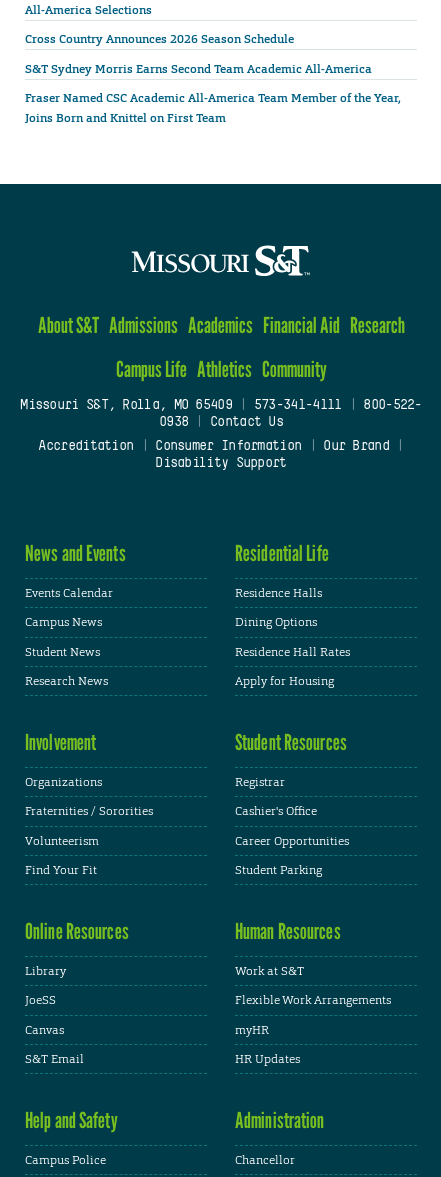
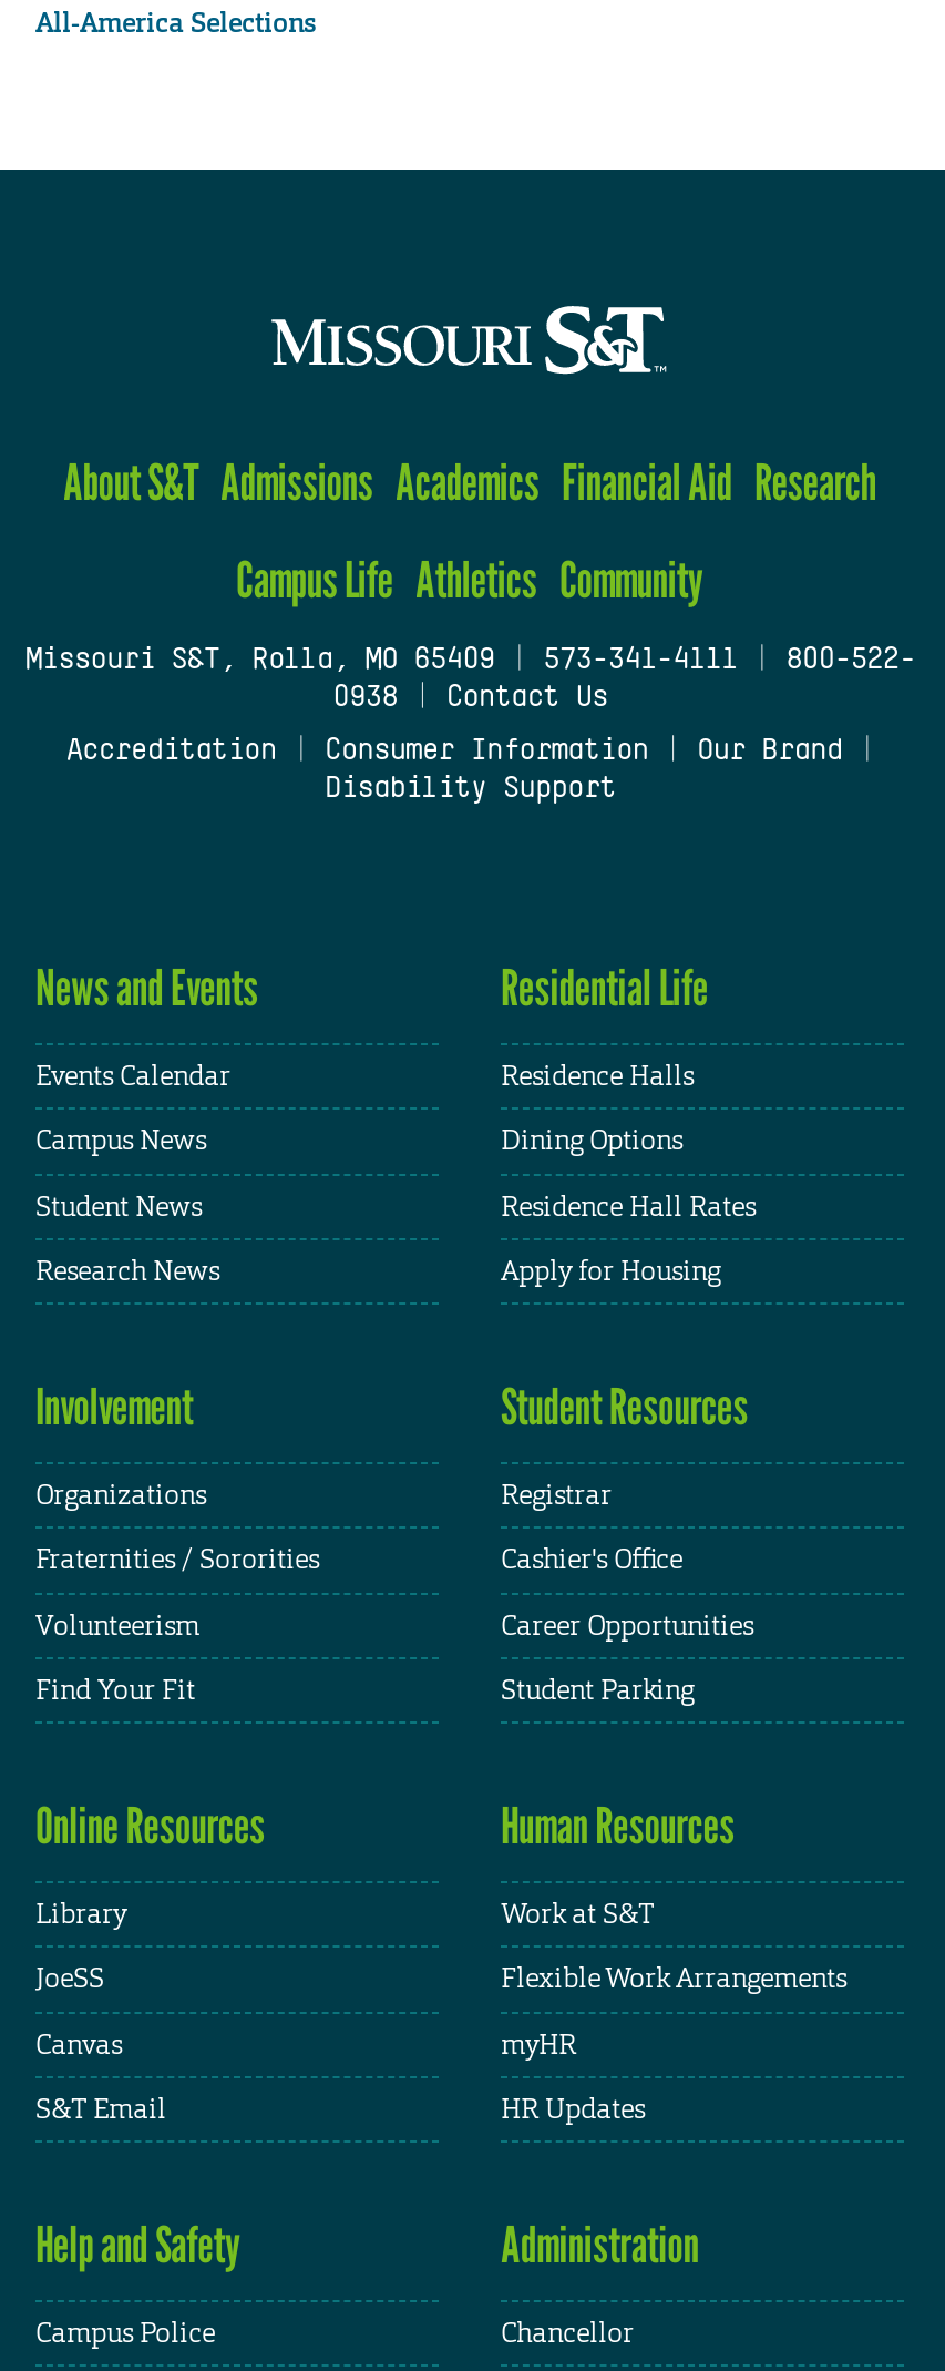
- Cross Country Announces 2026 Season Schedule
- S&T Sydney Morris Earns Second Team Academic All-America
- Fraser Named CSC Academic All-America Team Member of the Year,
- Joins Born and Knittel on First Team
